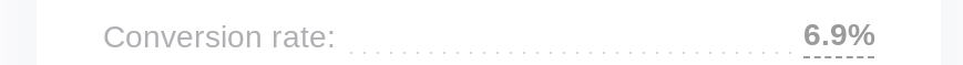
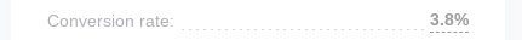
- 6.9%
+ 3.8%
